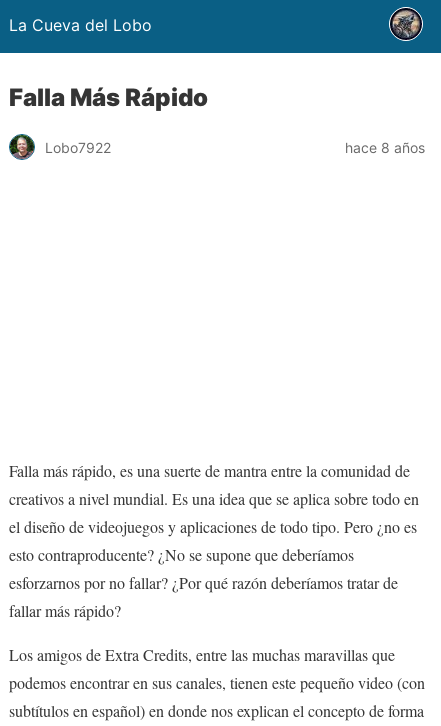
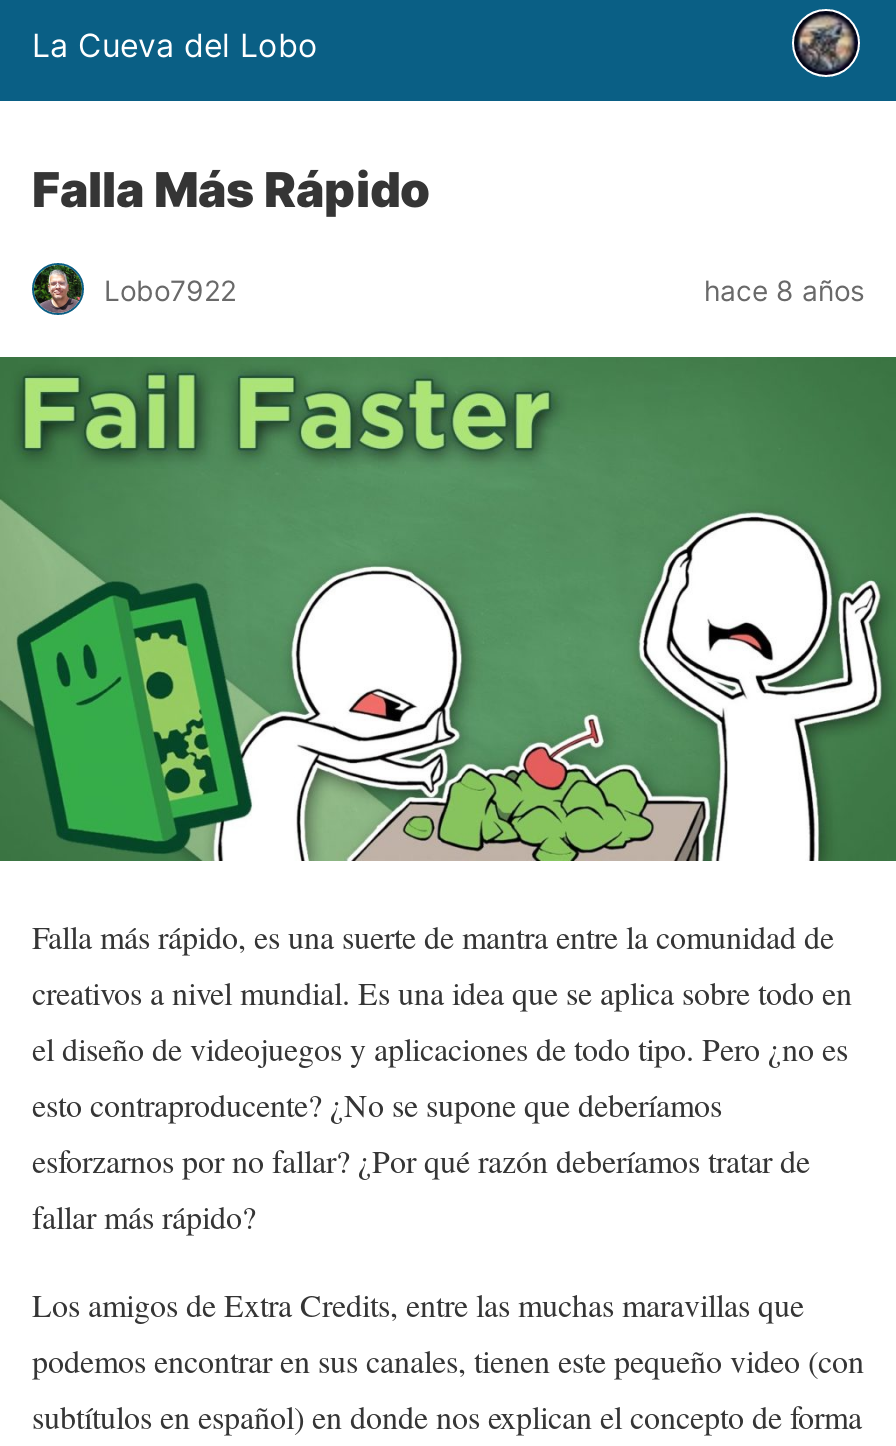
+ [image]
